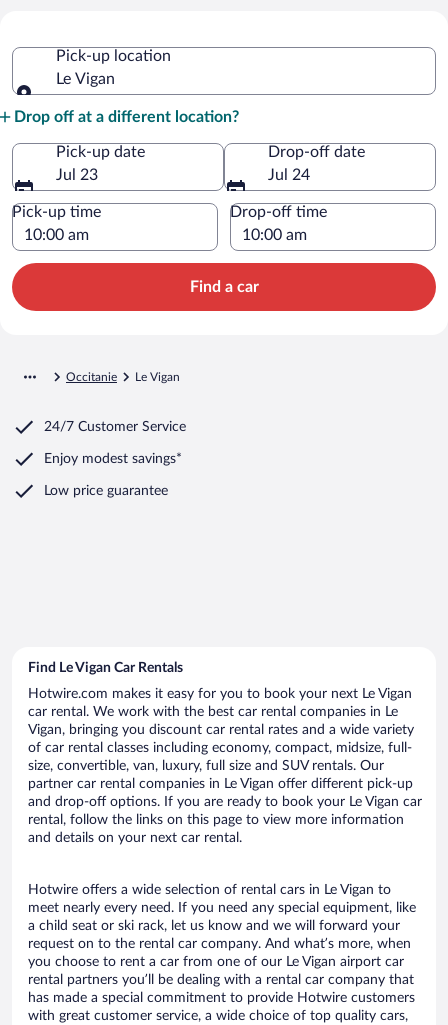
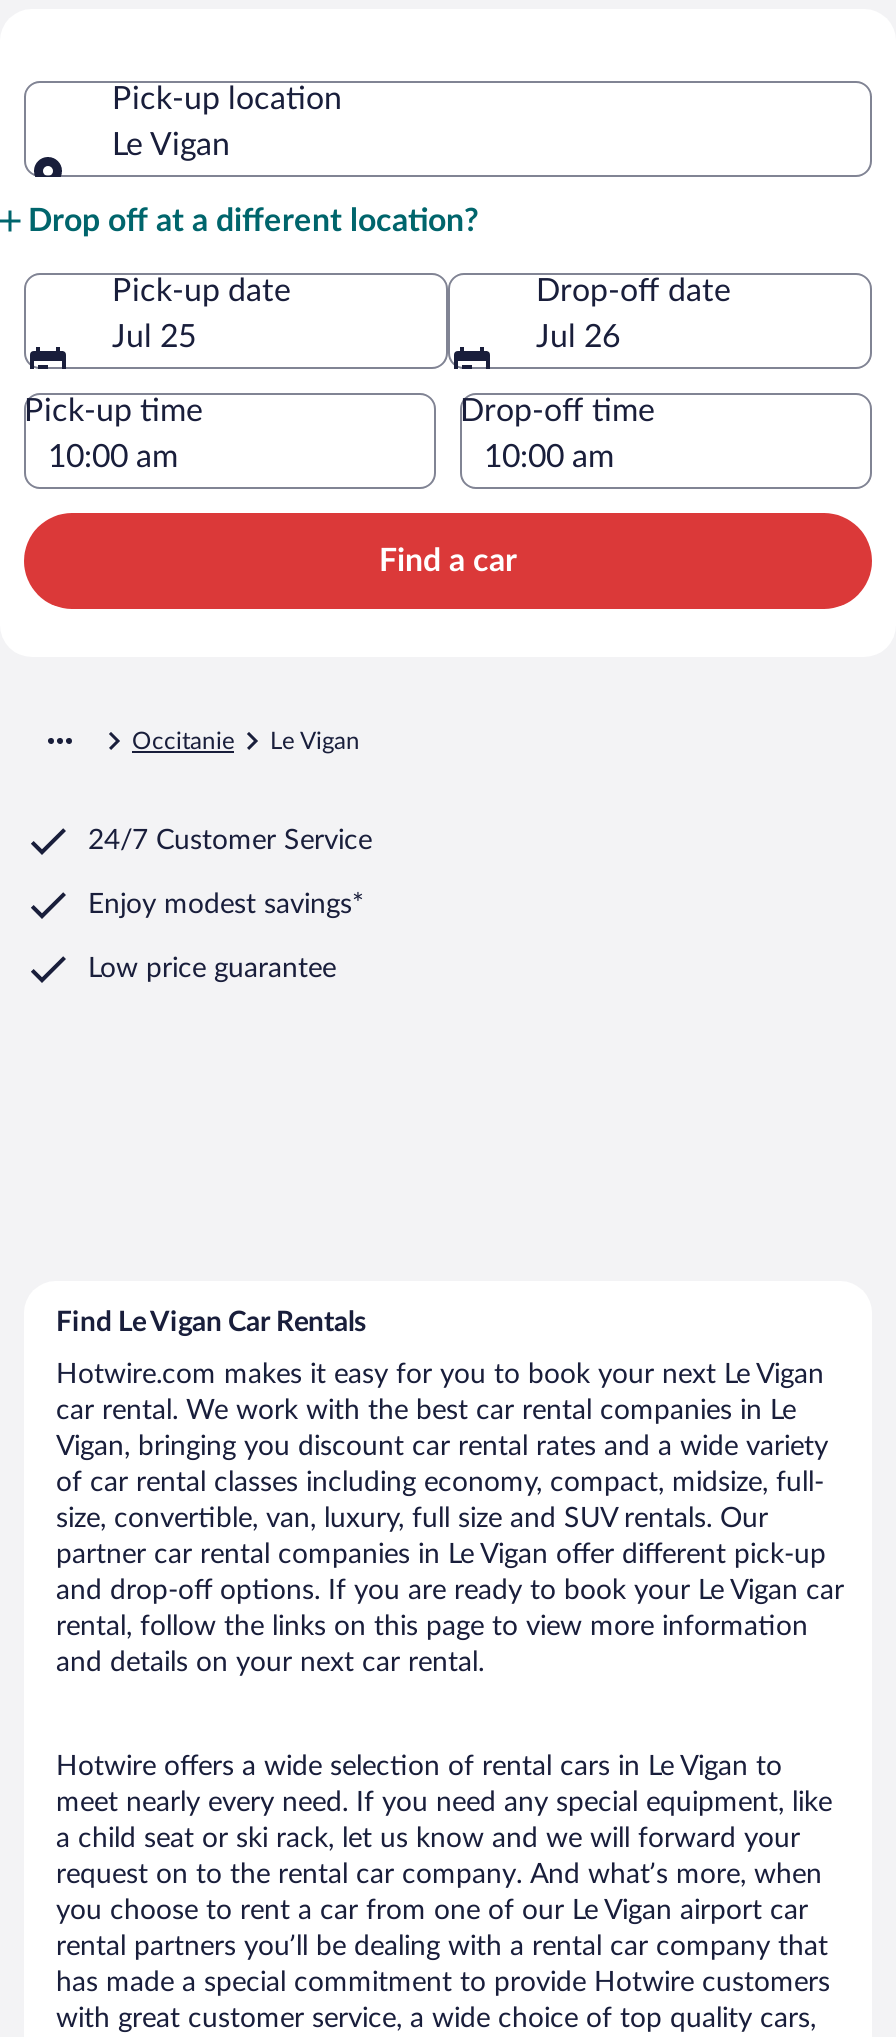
- Jul 23
+ Jul 25

- Jul 24
+ Jul 26
